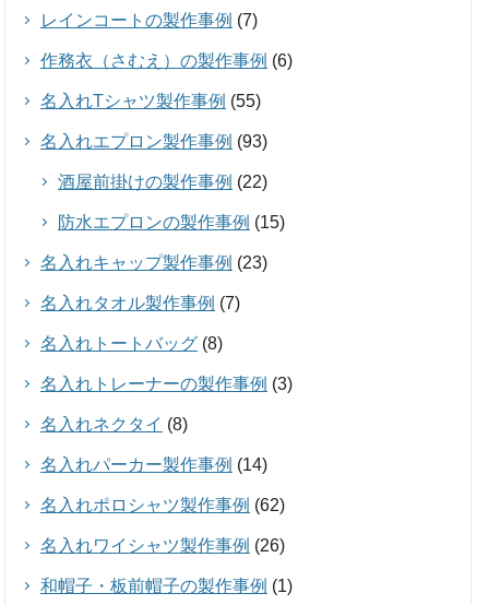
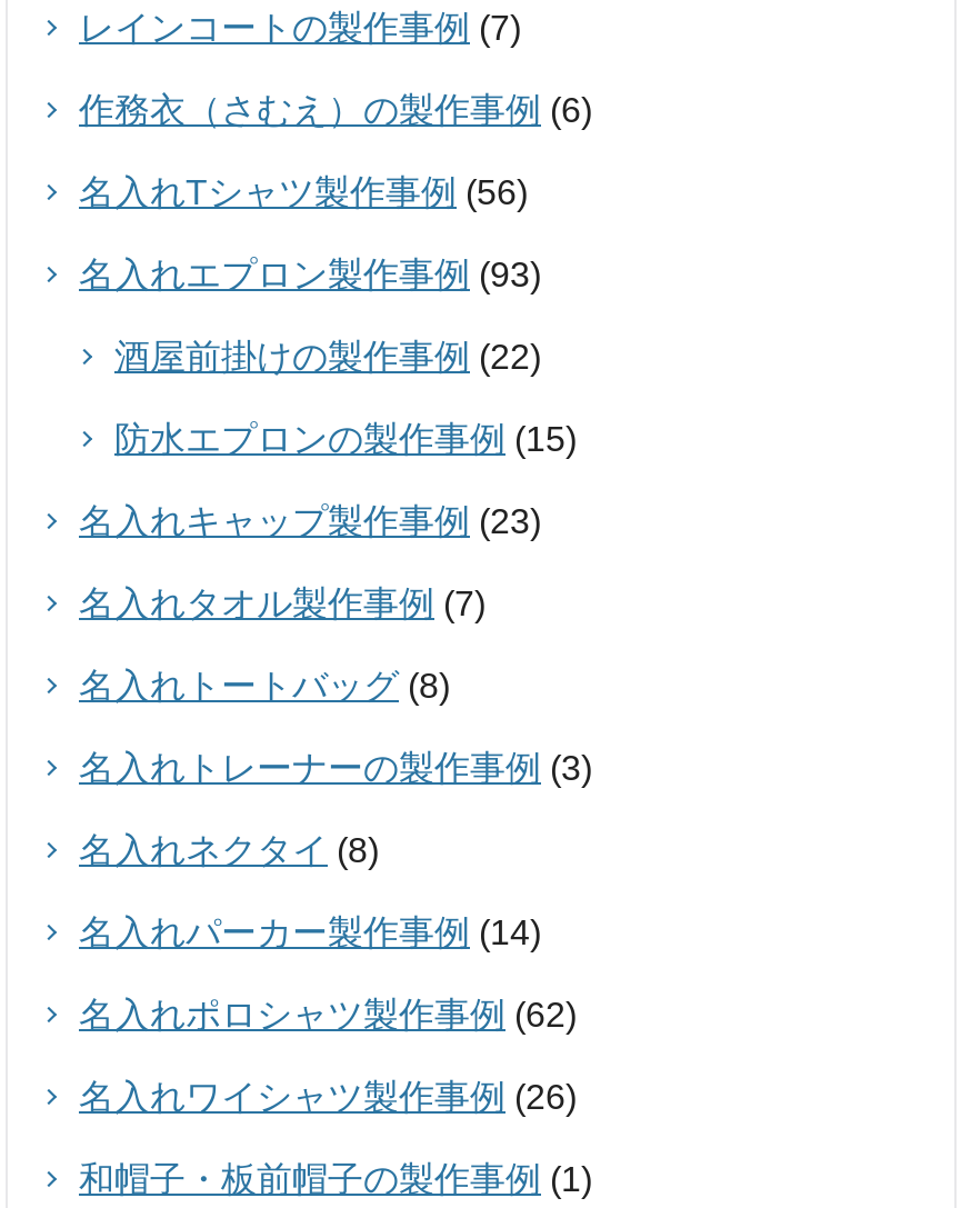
- 名入れTシャツ製作事例(55)
+ 名入れTシャツ製作事例(56)
